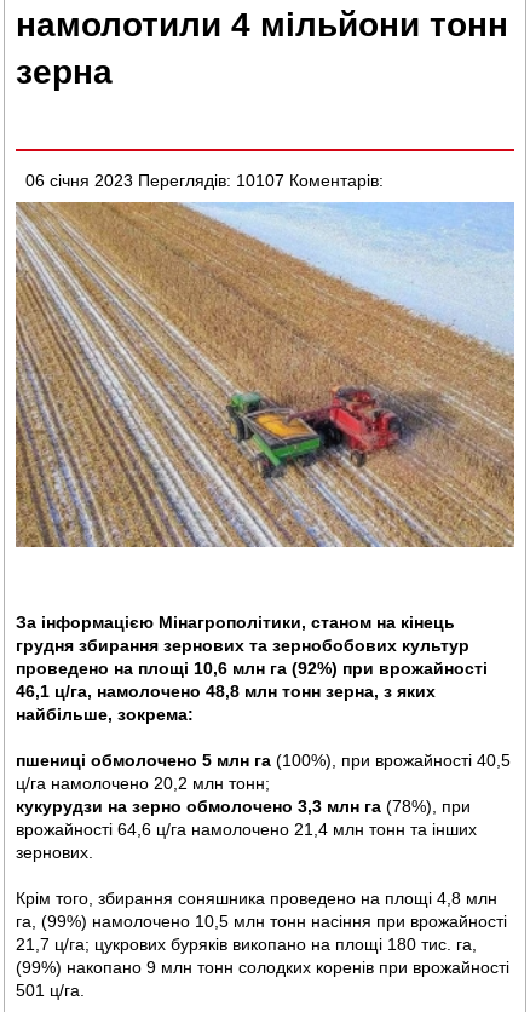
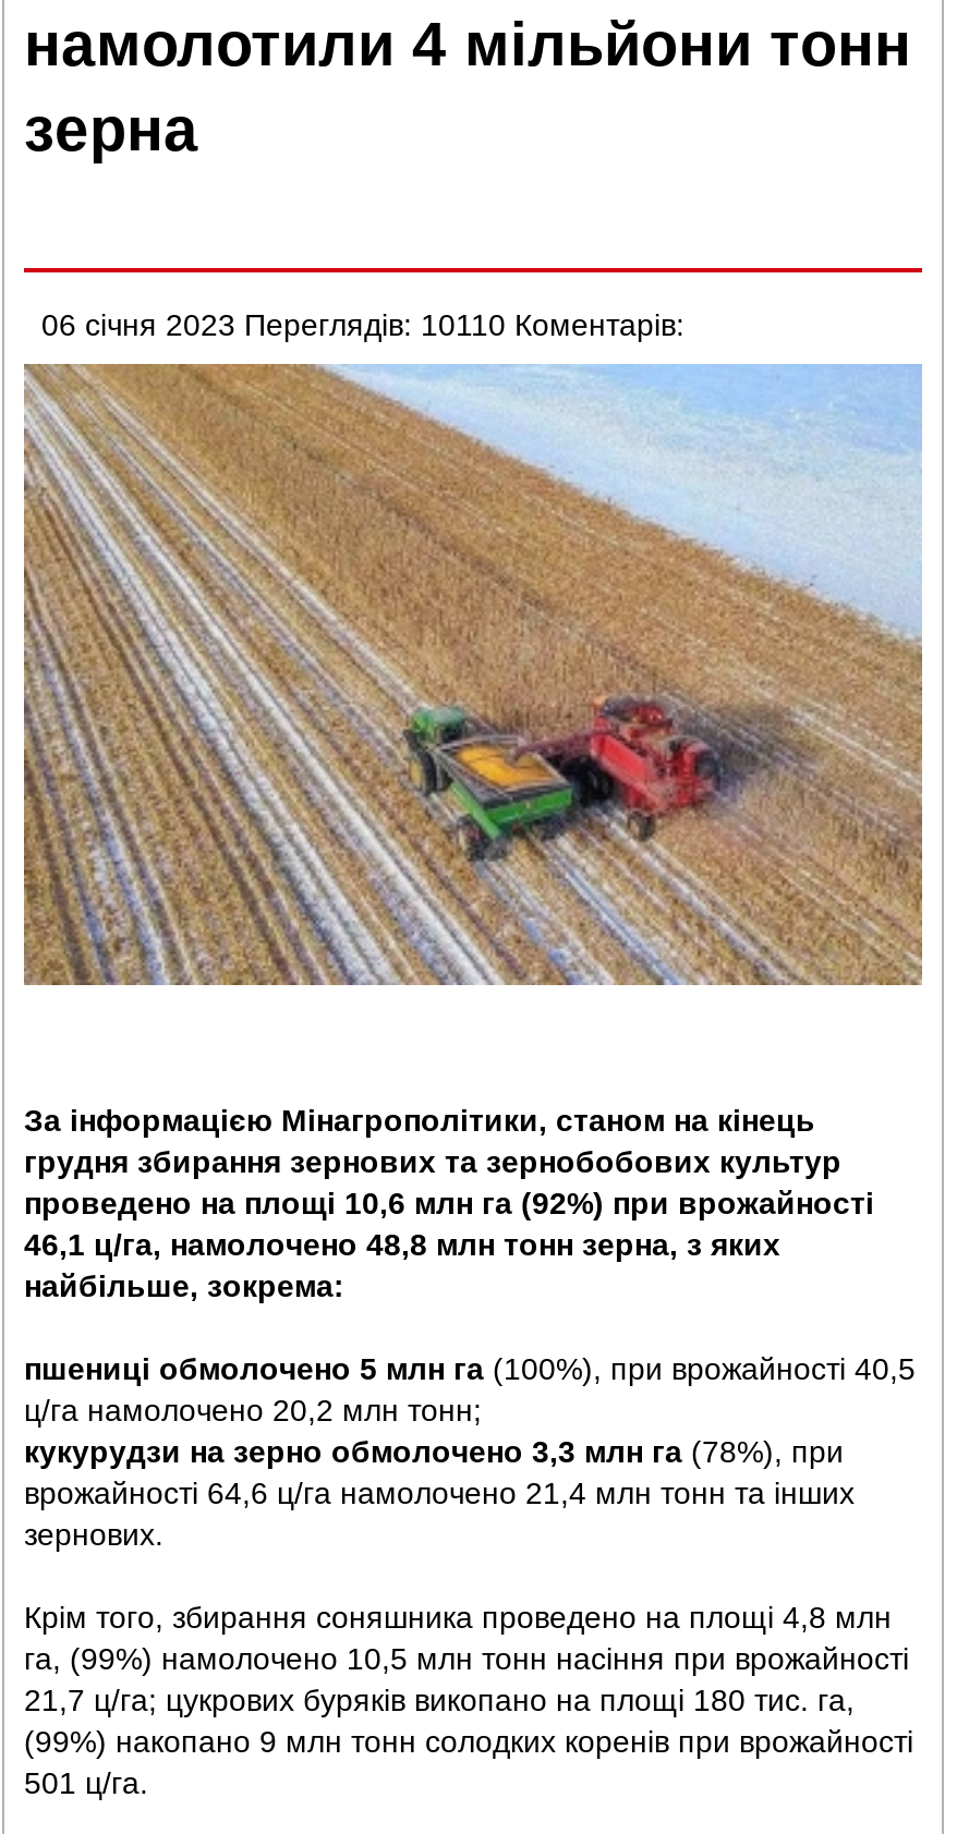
- 06 січня 2023 Переглядів: 10107 Коментарів:
+ 06 січня 2023 Переглядів: 10110 Коментарів:
